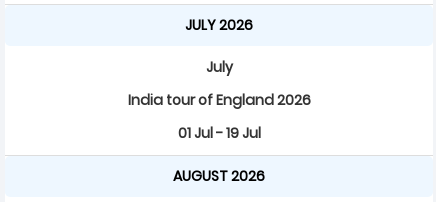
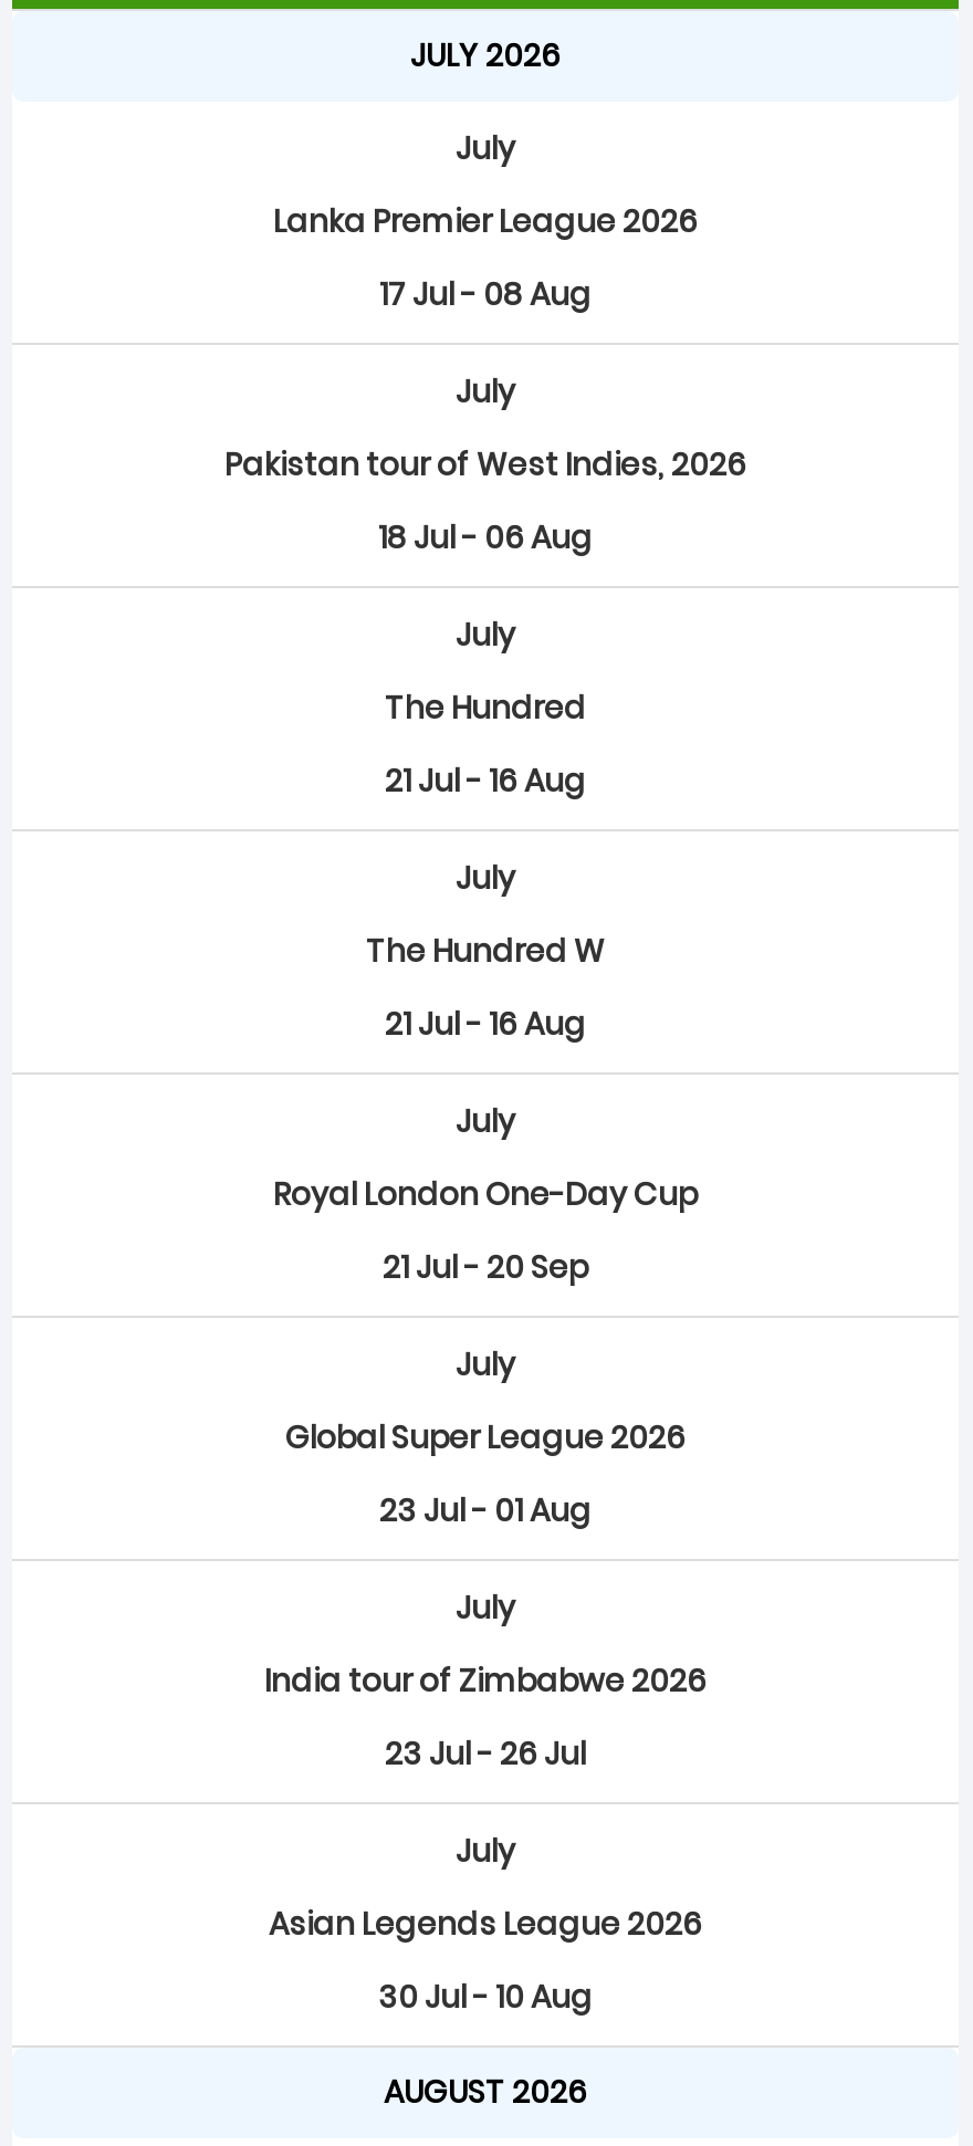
- India tour of England 2026
- 01 Jul - 19 Jul
+ Lanka Premier League 2026
+ 17 Jul - 08 Aug
+ July
+ Pakistan tour of West Indies, 2026
+ 18 Jul - 06 Aug
+ July
+ The Hundred
+ 21 Jul - 16 Aug
+ July
+ The Hundred W
+ 21 Jul - 16 Aug
+ July
+ Royal London One-Day Cup
+ 21 Jul - 20 Sep
+ July
+ Global Super League 2026
+ 23 Jul - 01 Aug
+ July
+ India tour of Zimbabwe 2026
+ 23 Jul - 26 Jul
+ July
+ Asian Legends League 2026
+ 30 Jul - 10 Aug
